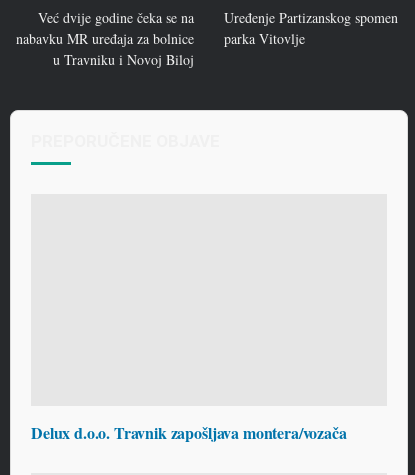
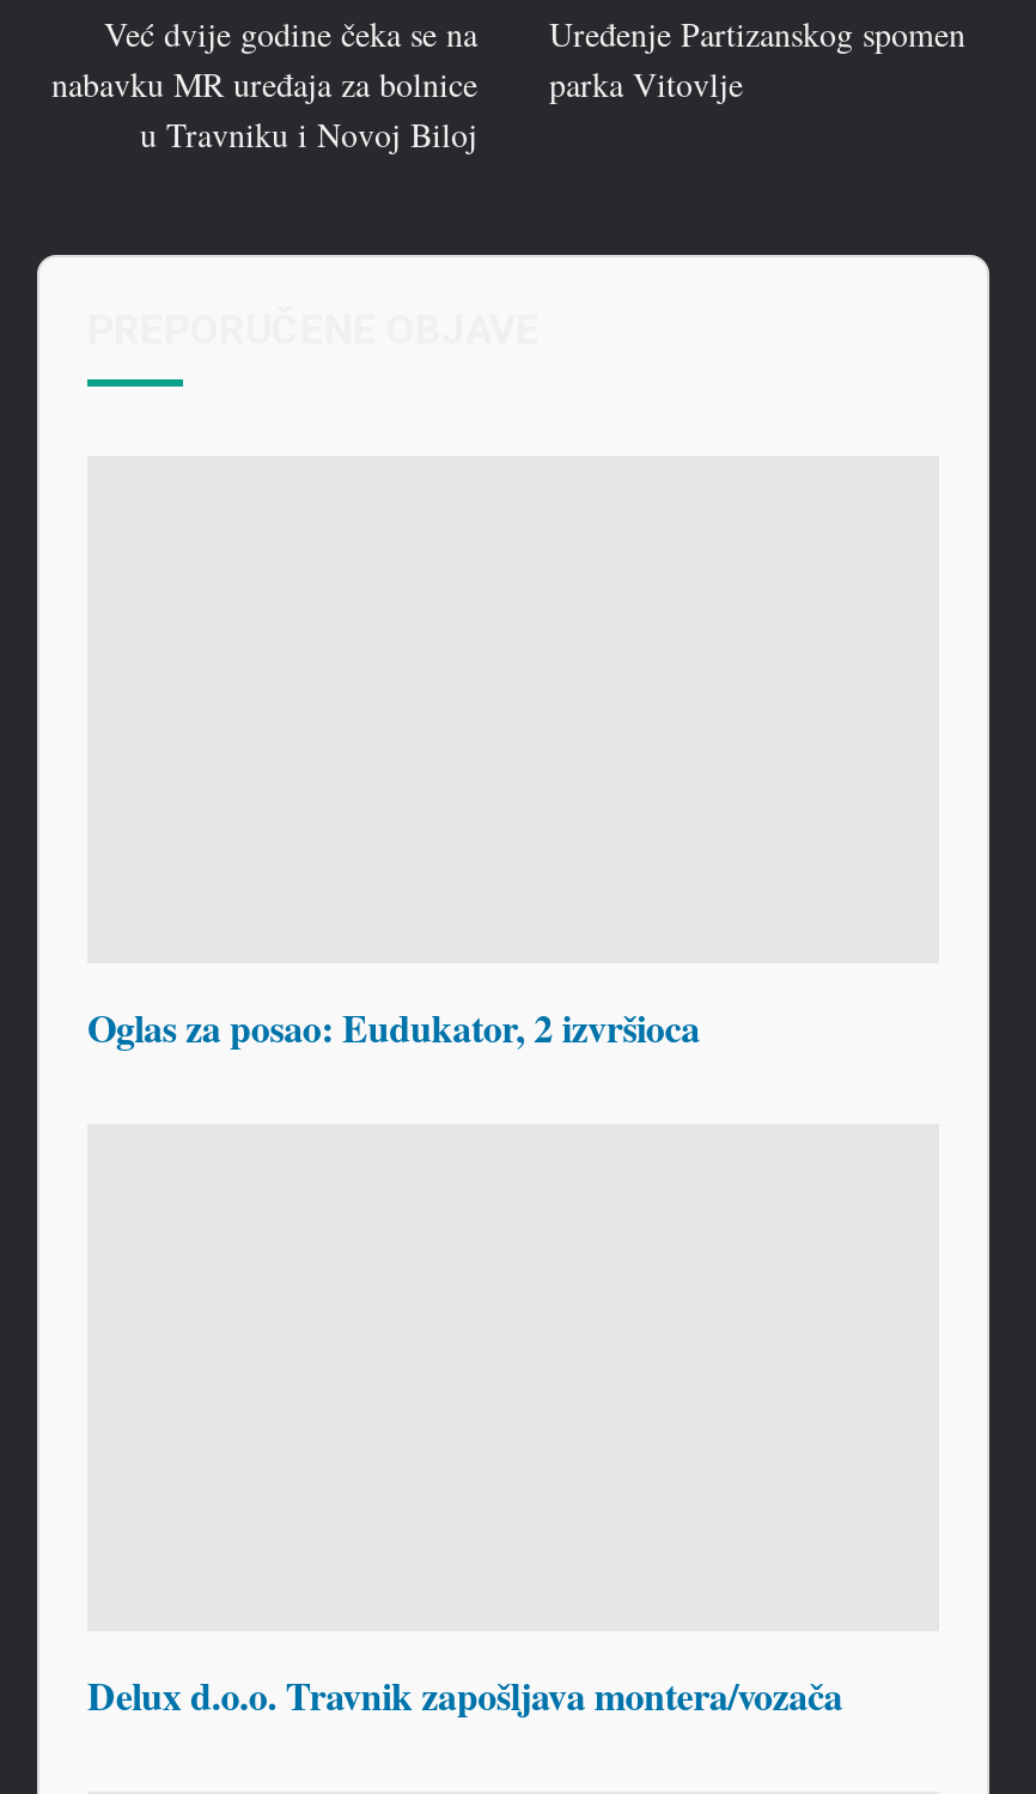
+ Oglas za posao: Eudukator, 2 izvršioca
